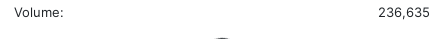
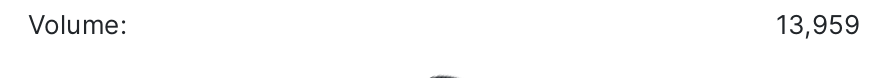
- 236,635
+ 13,959
